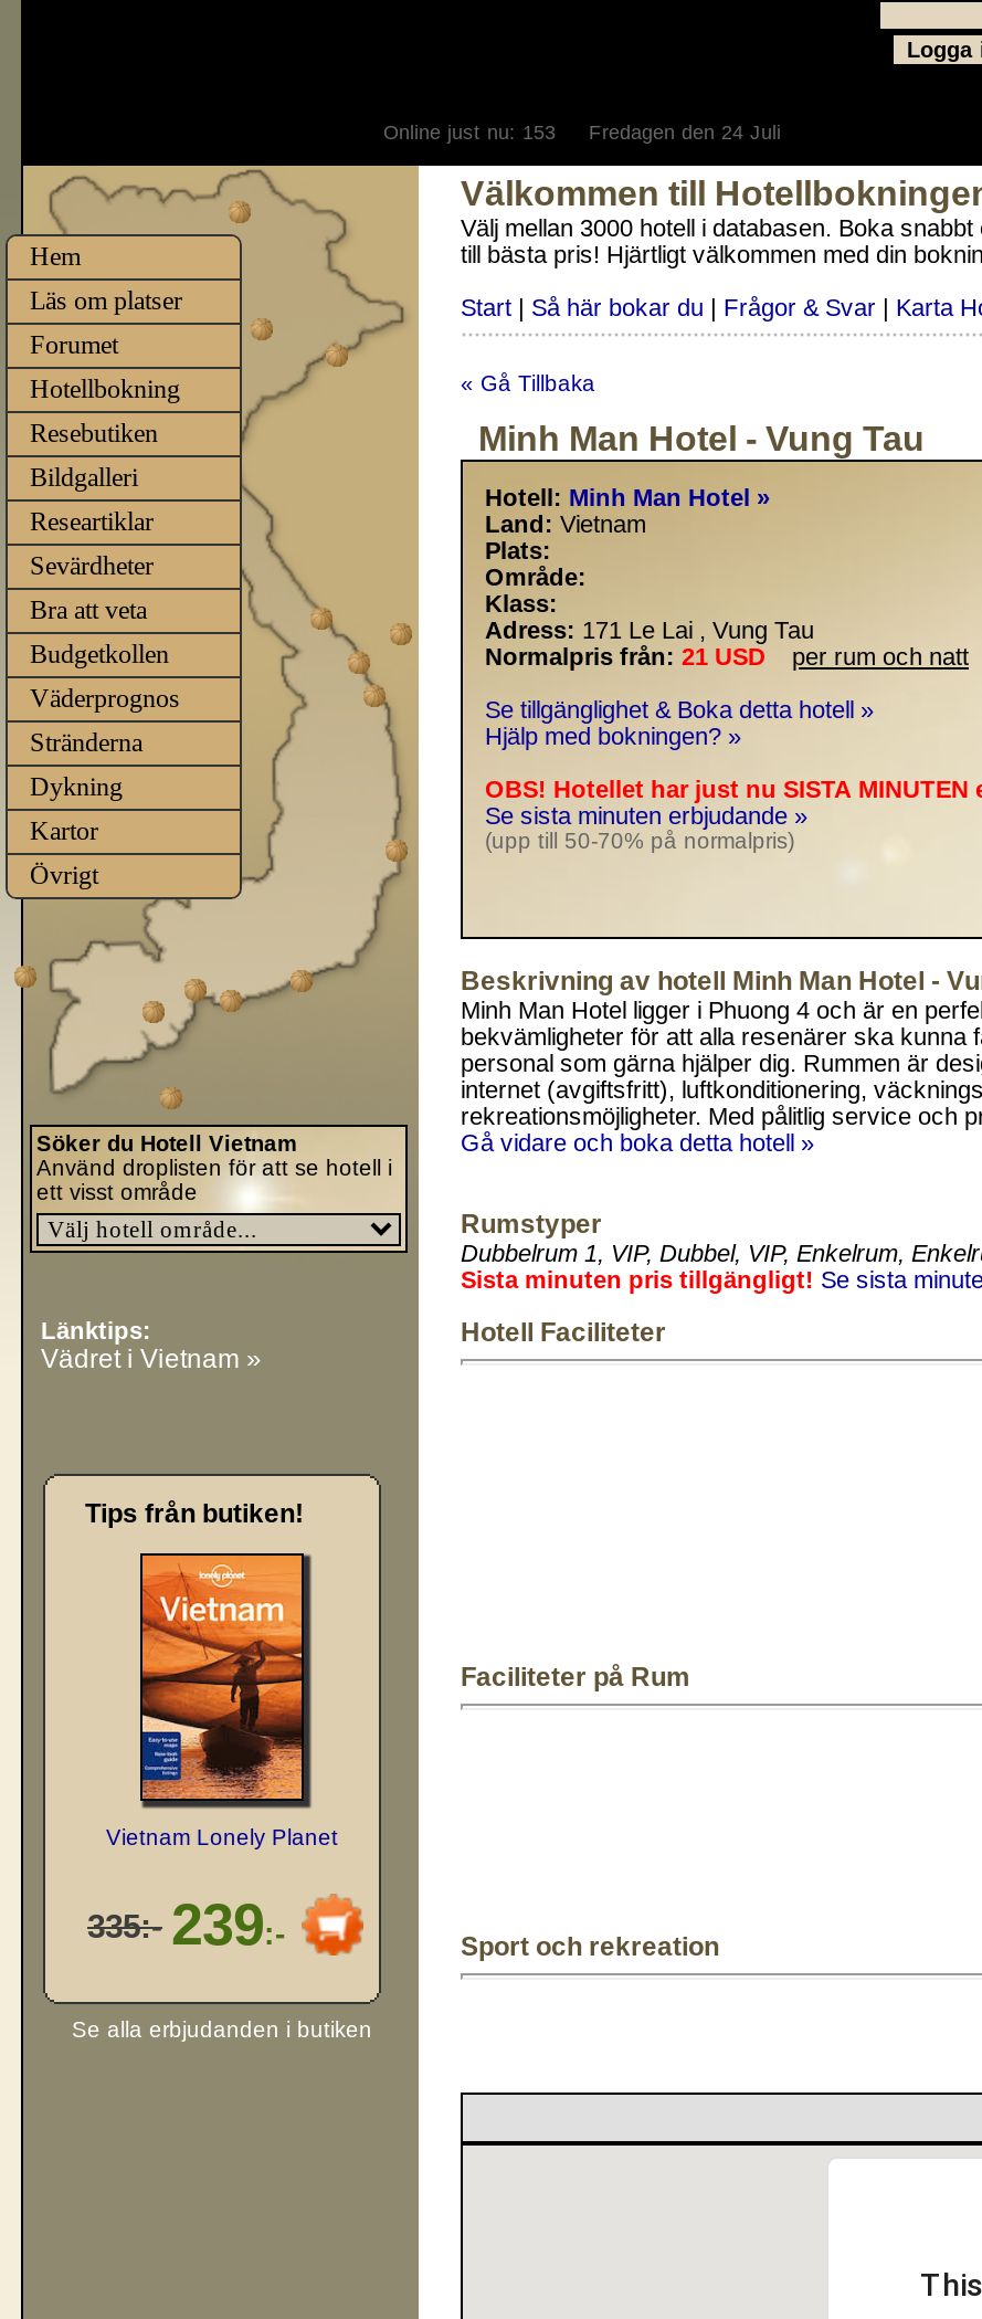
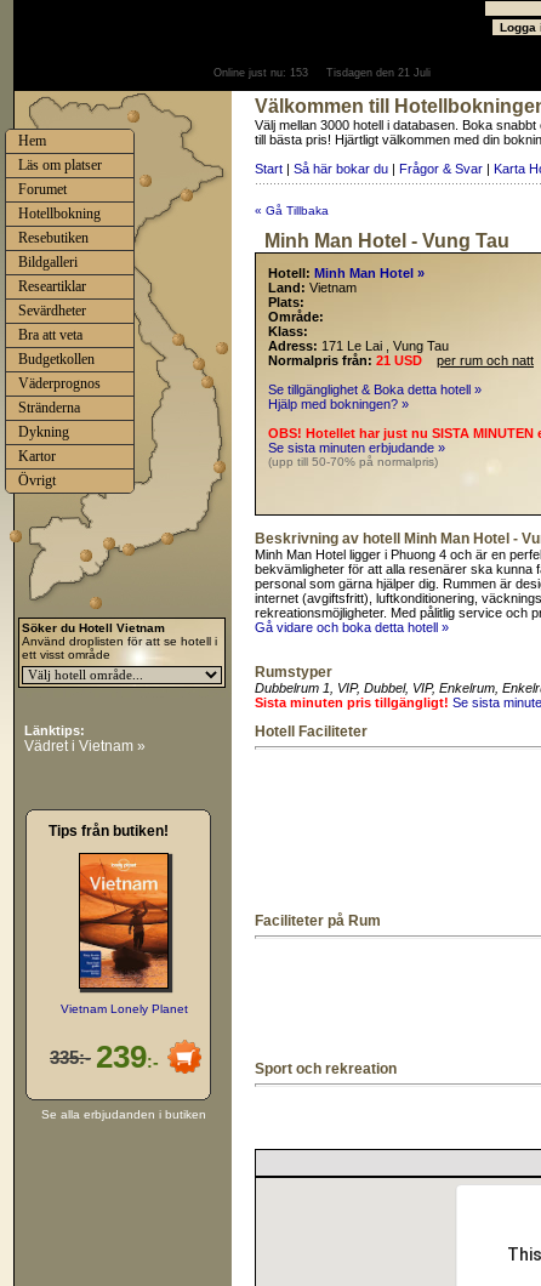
- Online just nu: 153 Fredagen den 24 Juli
+ Online just nu: 153 Tisdagen den 21 Juli
